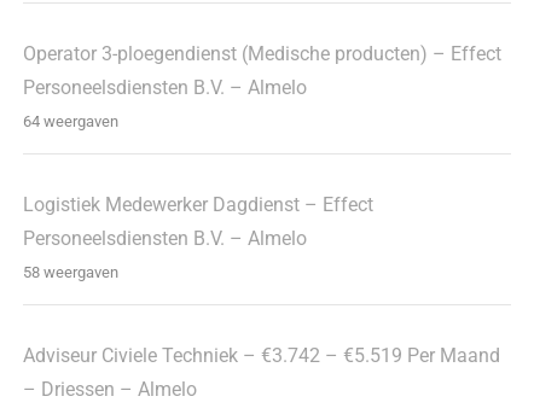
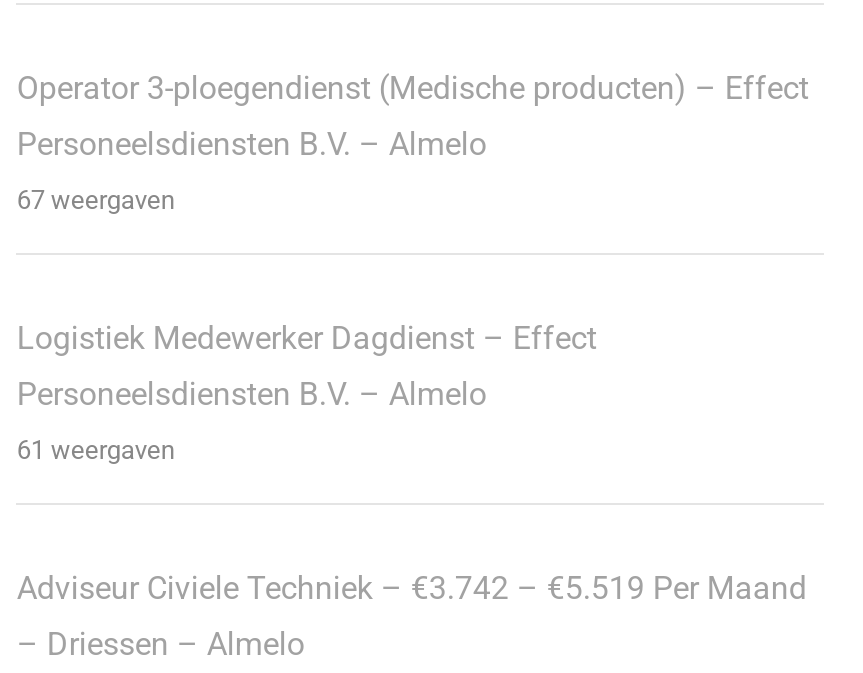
- 64 weergaven
+ 67 weergaven

- 58 weergaven
+ 61 weergaven
